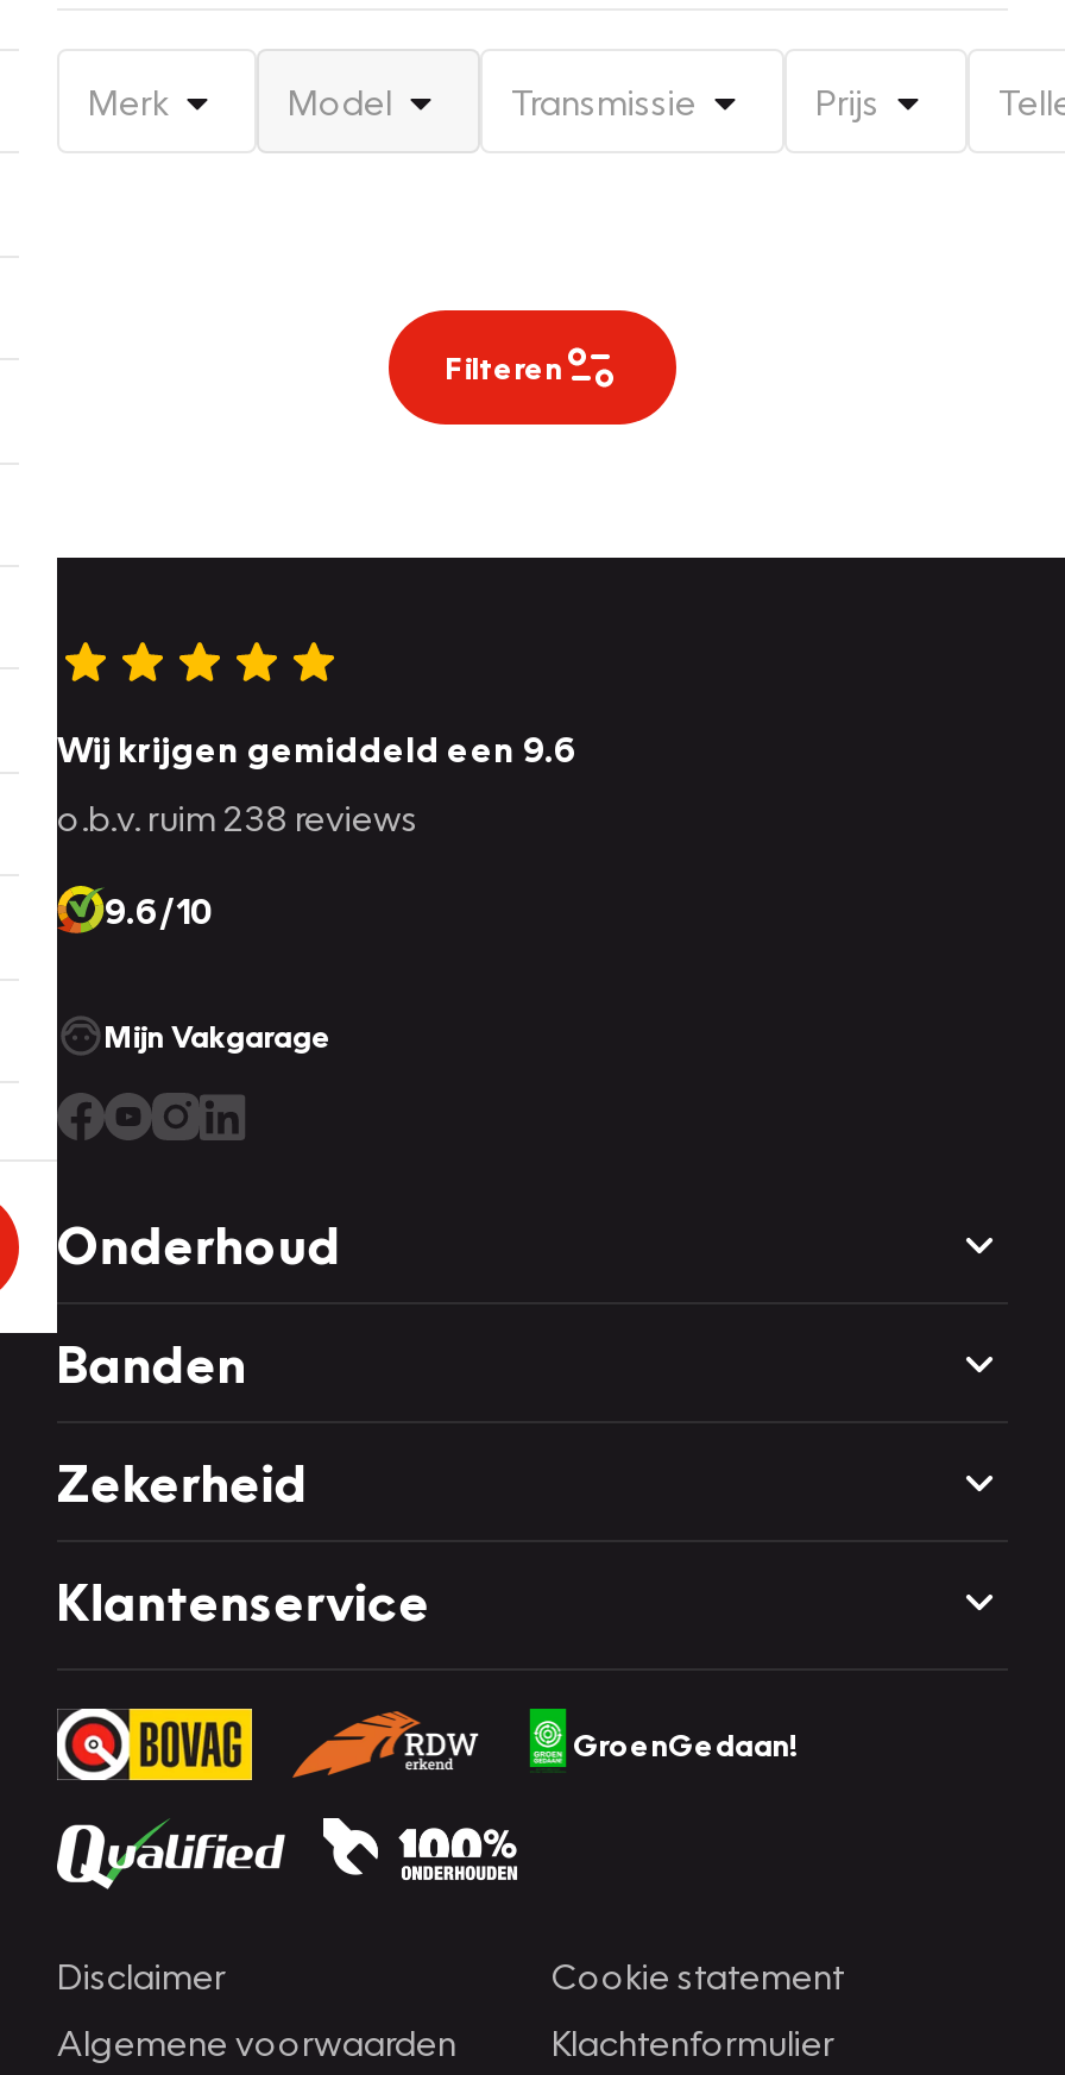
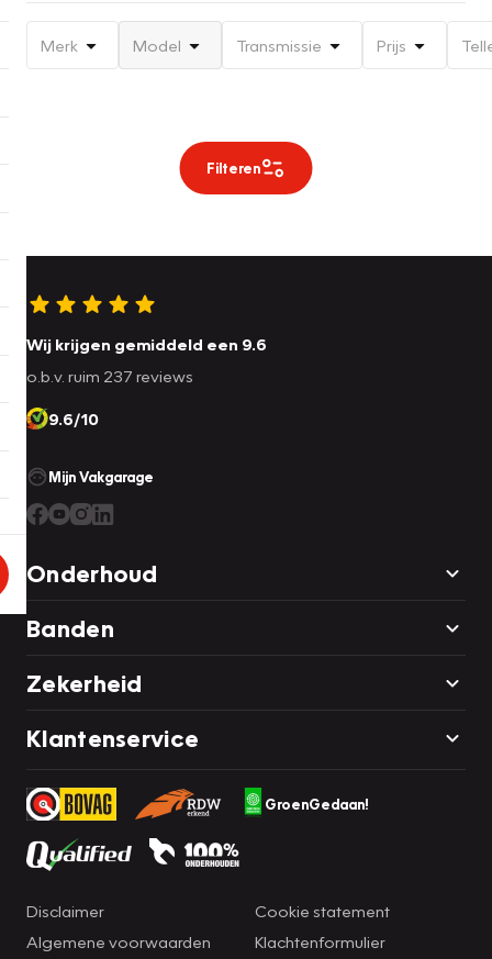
- o.b.v. ruim 238 reviews
+ o.b.v. ruim 237 reviews
